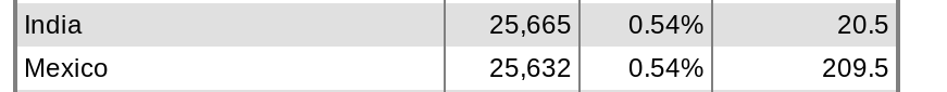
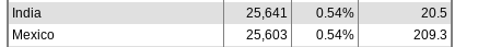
- 25,665 0.54%
+ 25,641 0.54%

- 25,632 0.54%
+ 25,603 0.54%

- 209.5
+ 209.3
